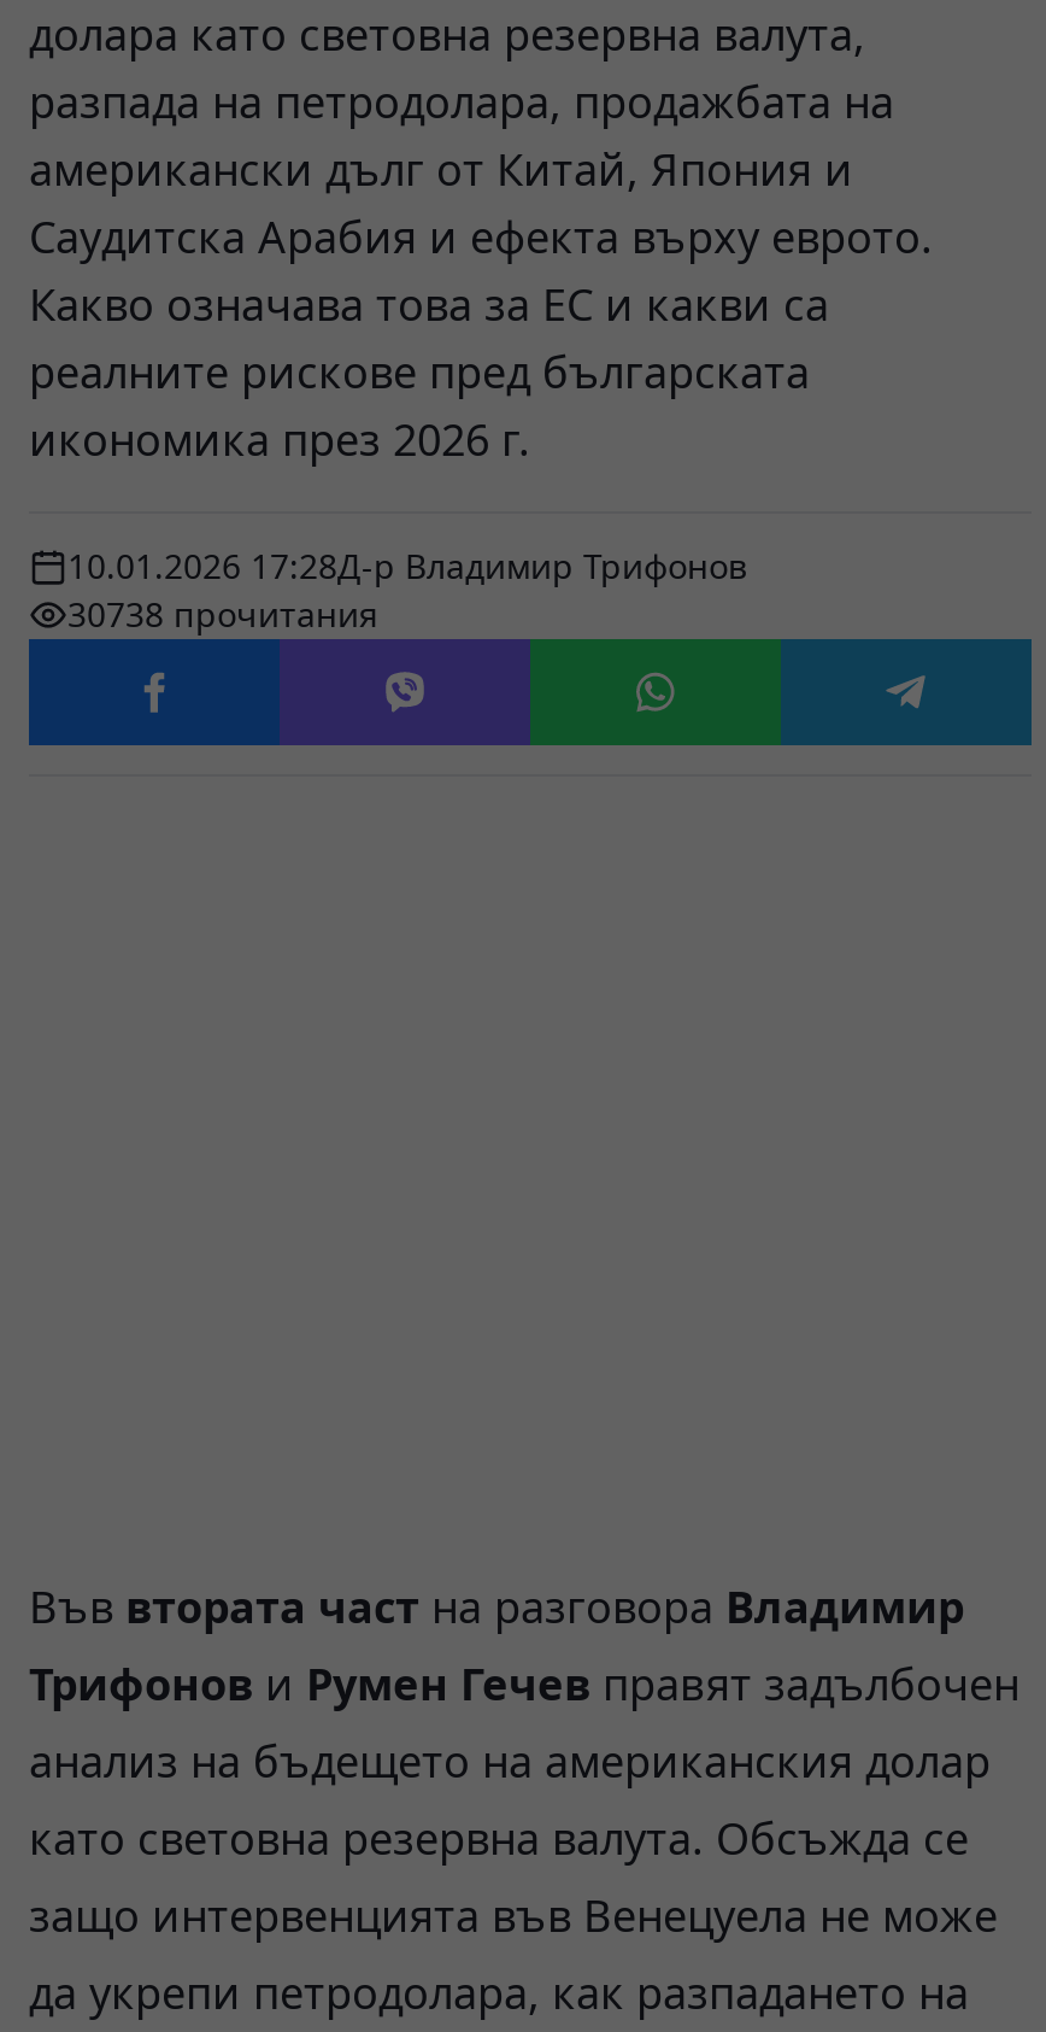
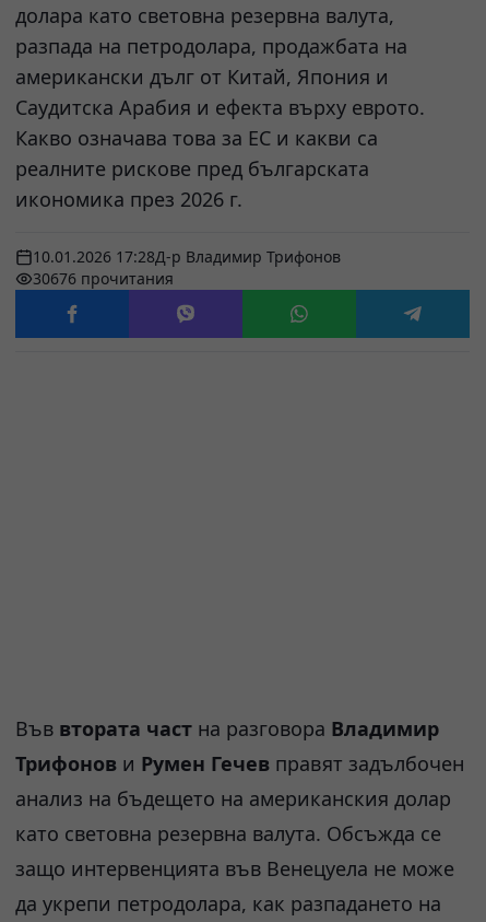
- 30738 прочитания
+ 30676 прочитания
